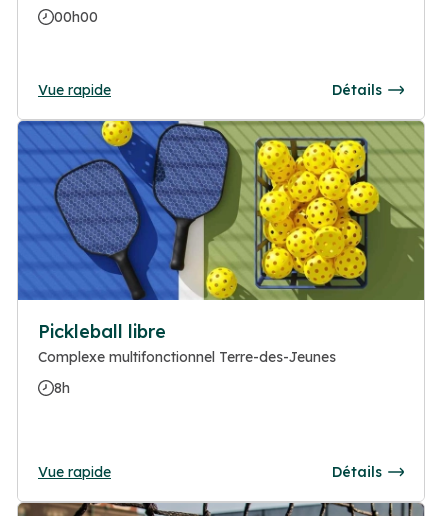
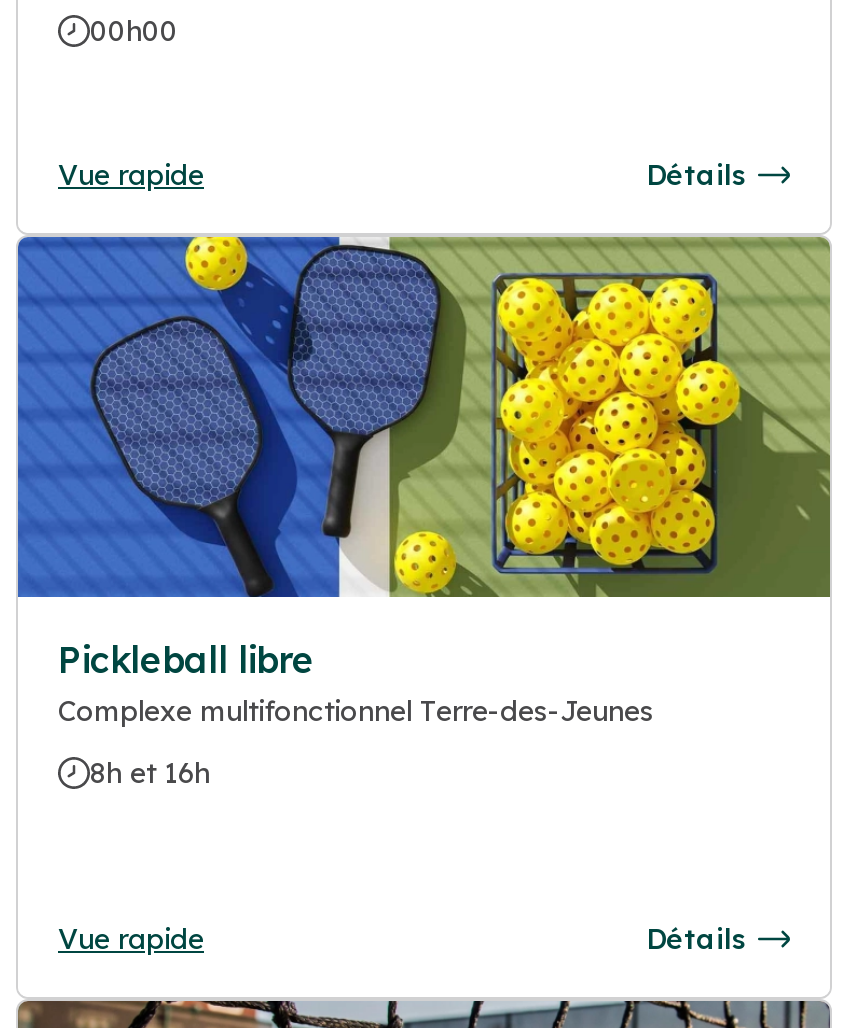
- 8h
+ 8h et 16h
